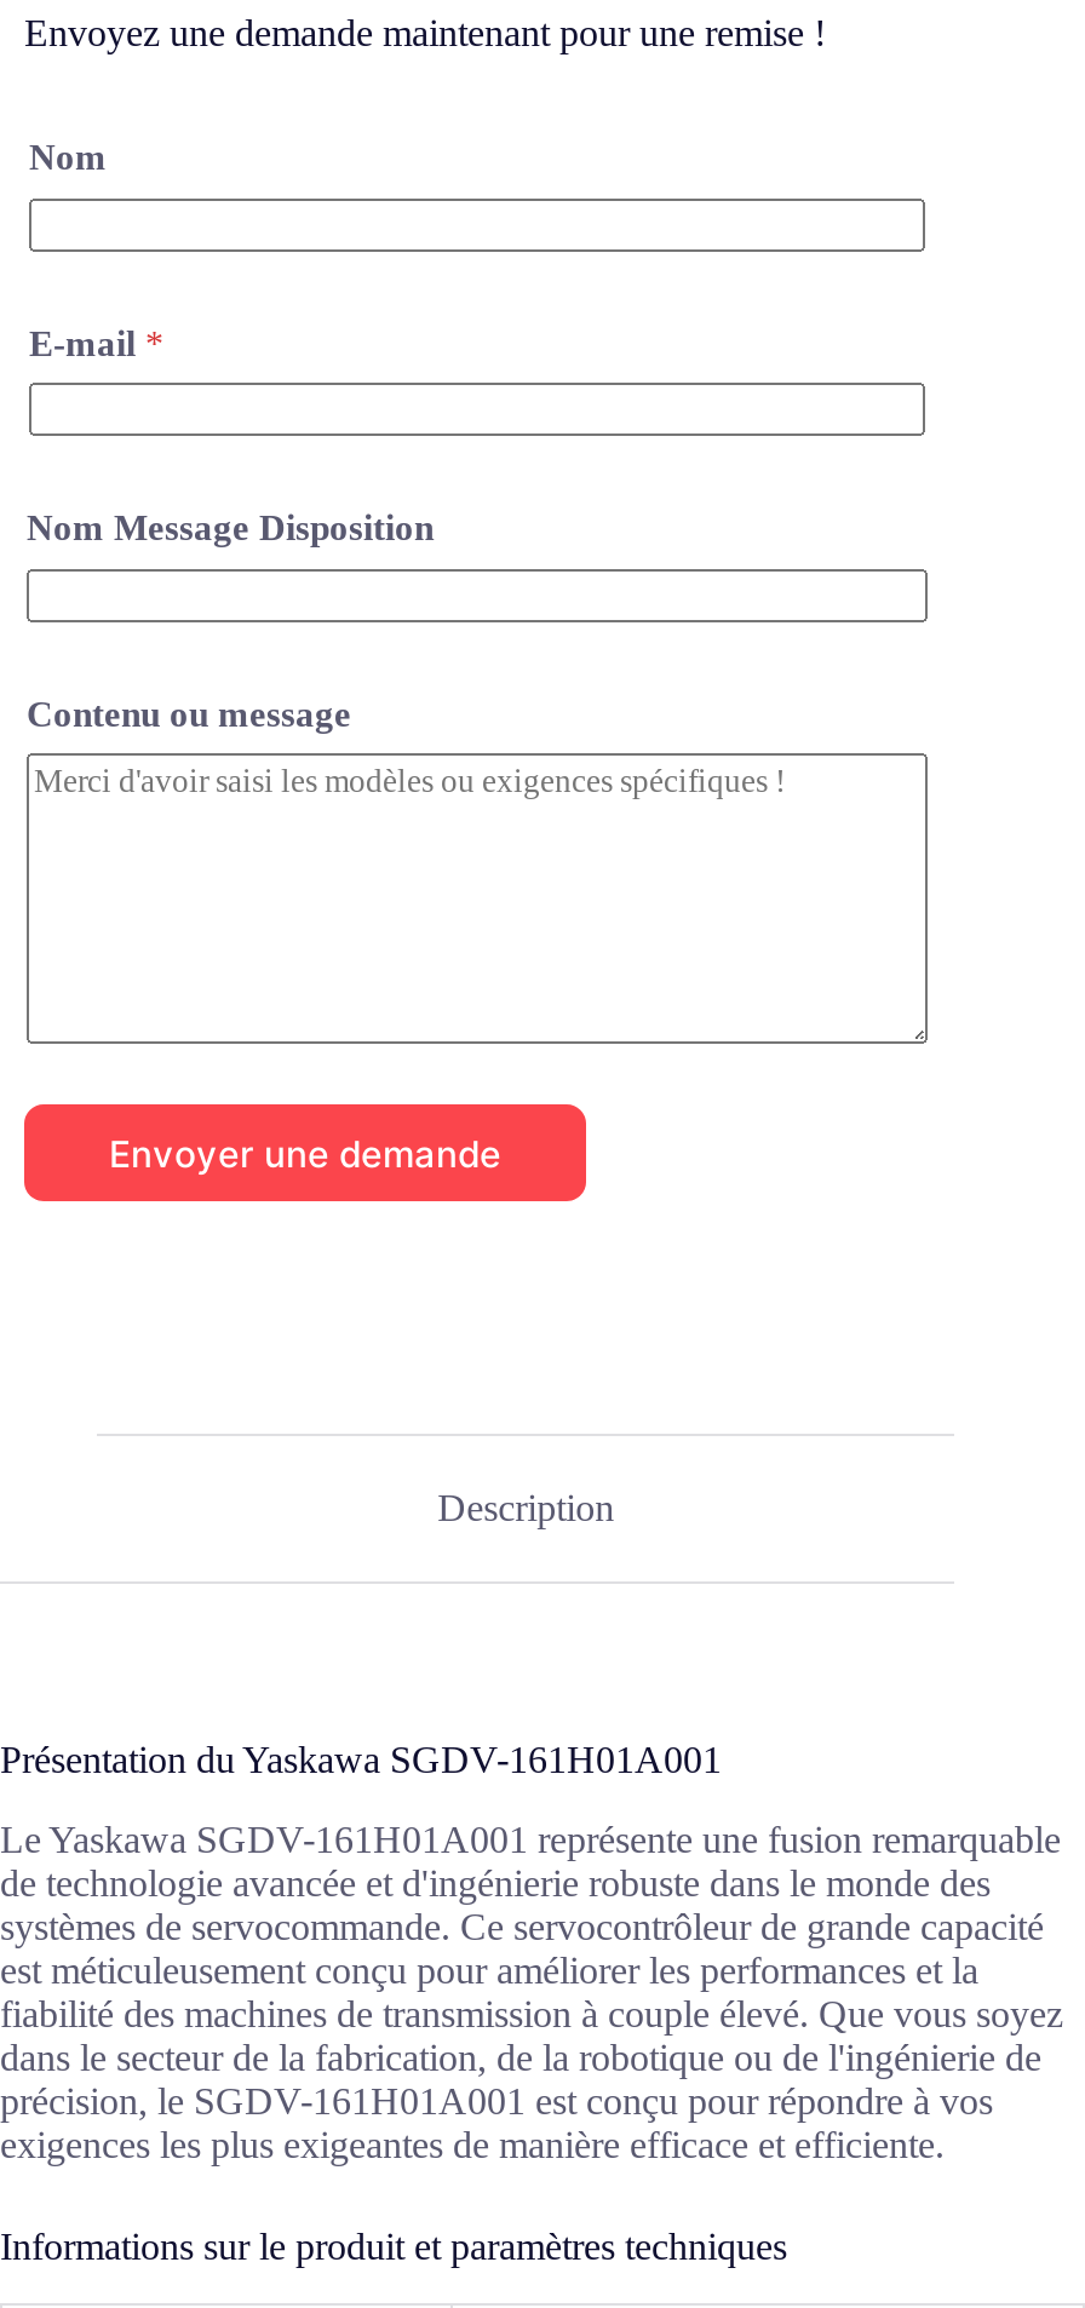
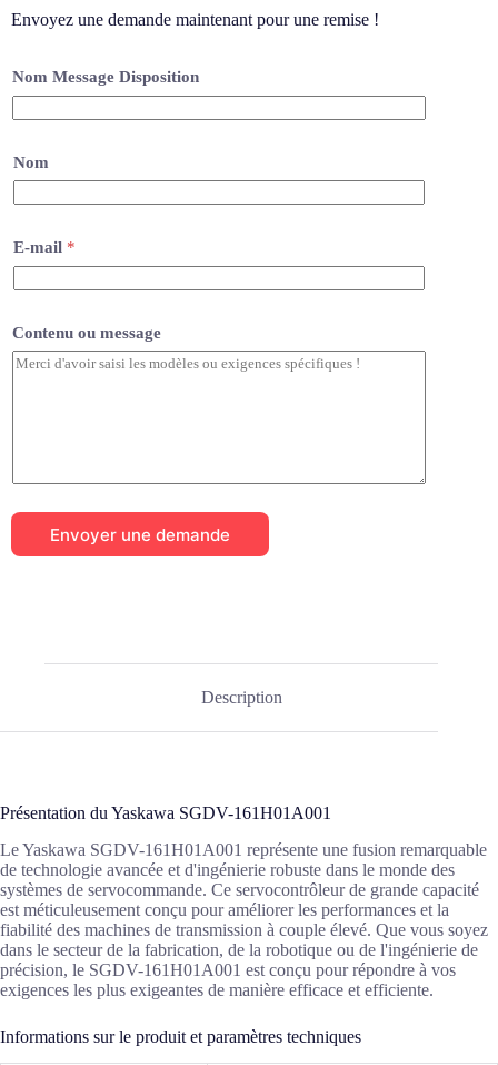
moved down: Nom | E-mail *

moved up: Nom Message Disposition
